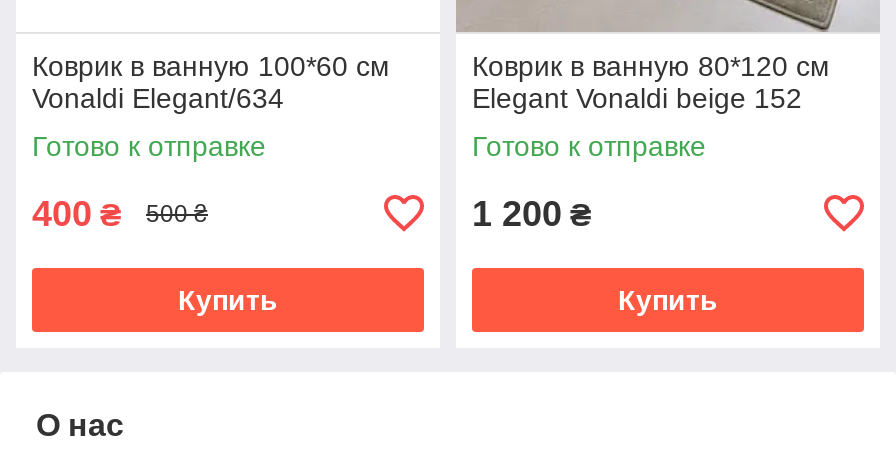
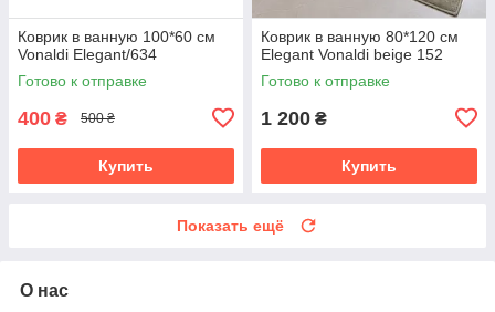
+ Показать ещё
